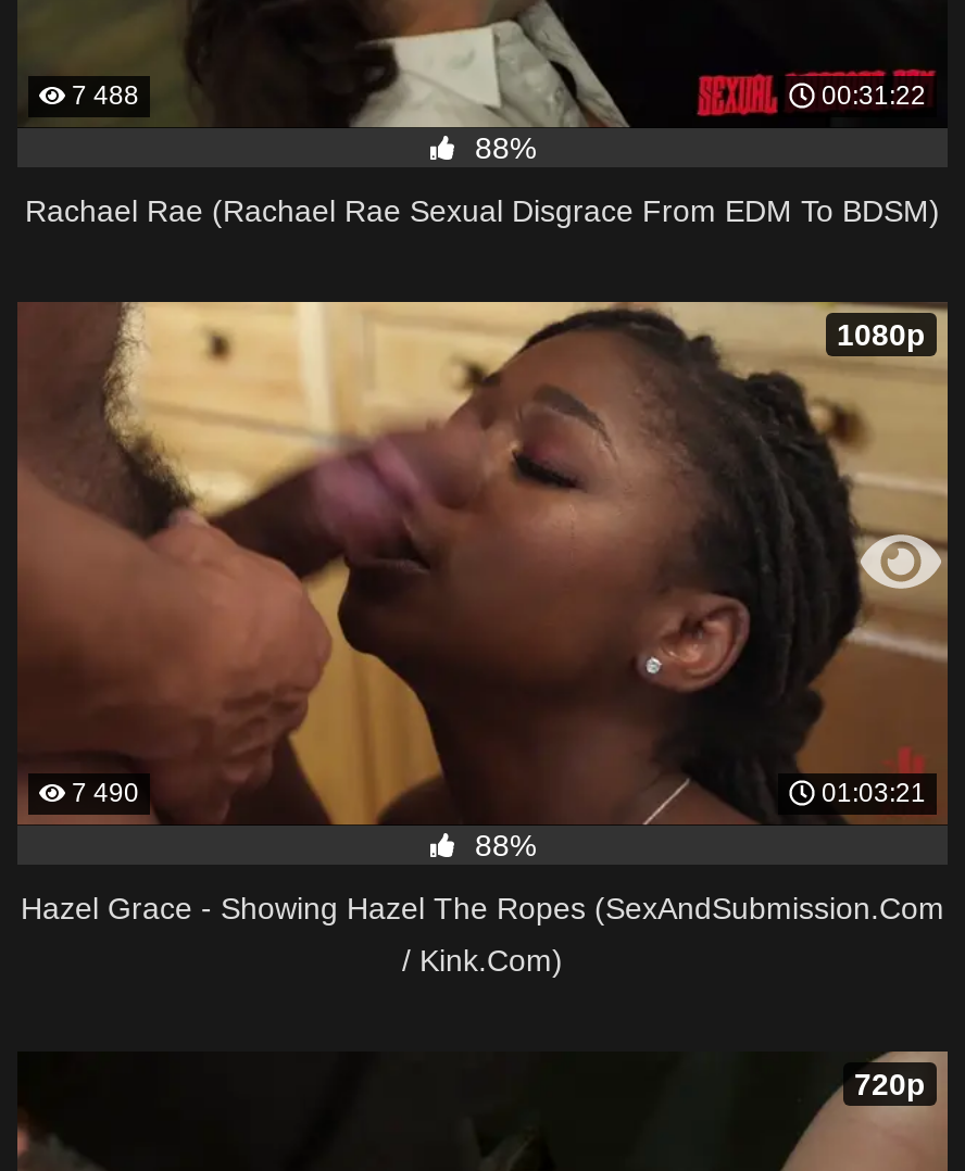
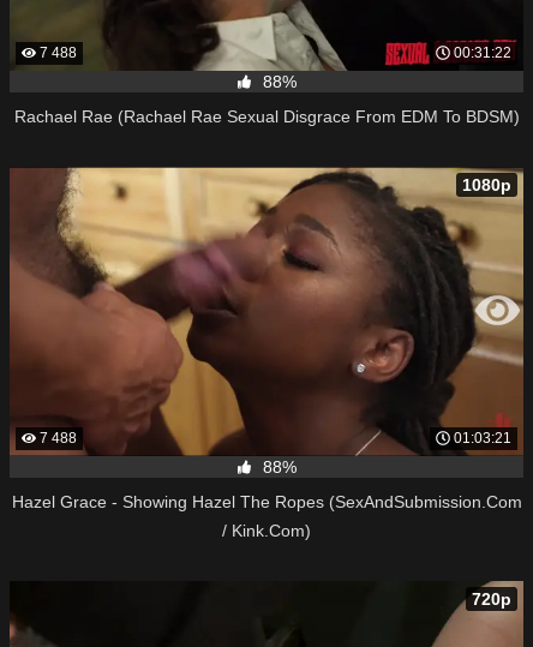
- 7 490
+ 7 488
